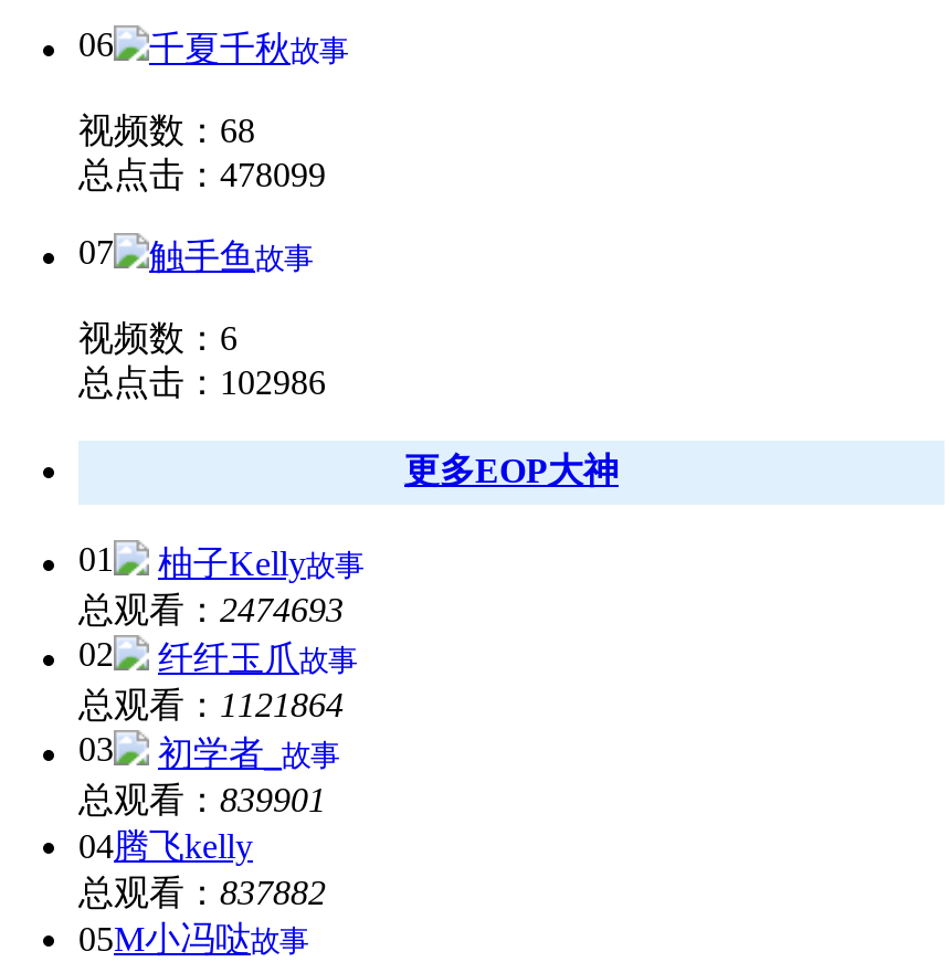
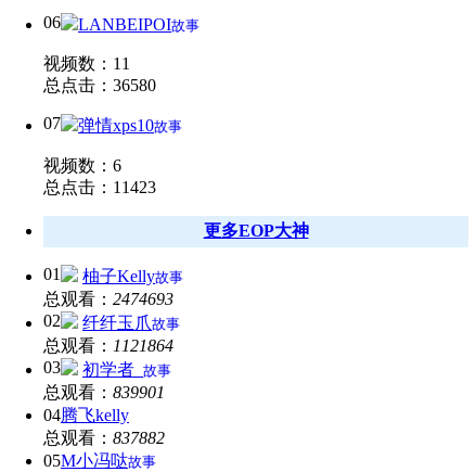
- 千夏千秋故事
+ LANBEIPOI故事

- 视频数：68
- 总点击：478099
+ 视频数：11
+ 总点击：36580

- 触手鱼故事
+ 弹情xps10故事

- 总点击：102986
+ 总点击：11423
